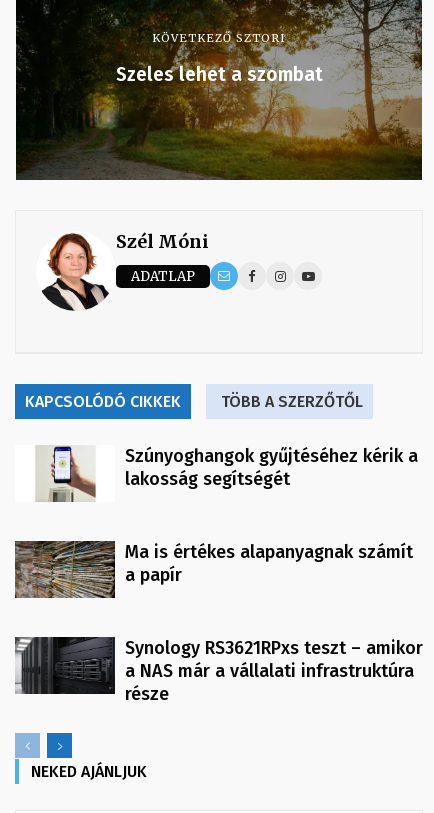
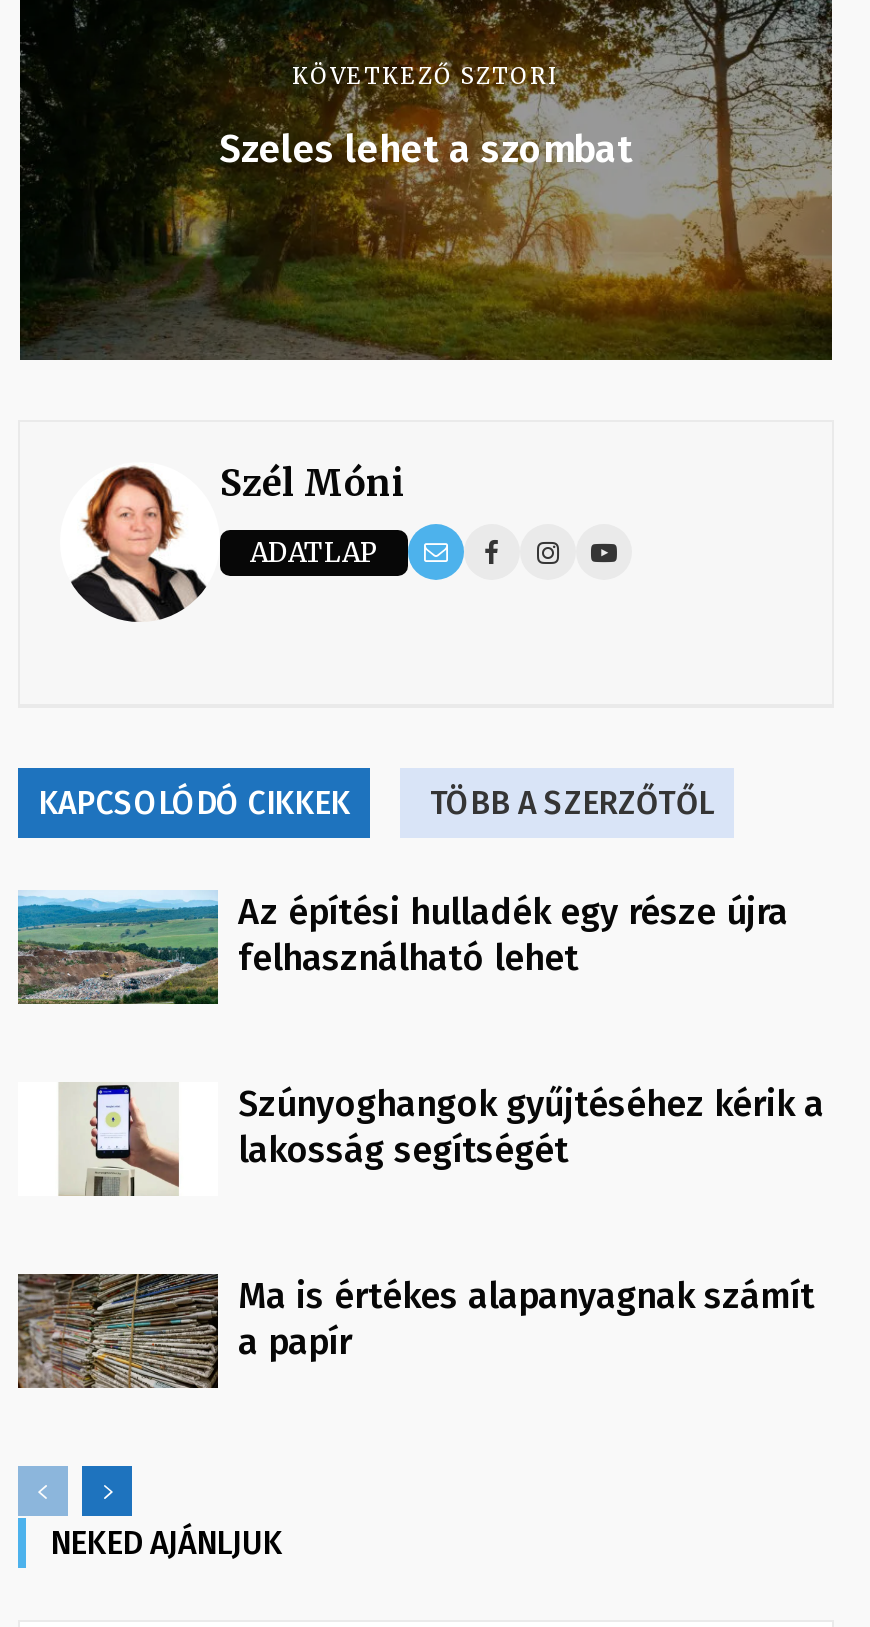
+ [image]
+ Az építési hulladék egy része újra
+ felhasználható lehet

moved down: [image] | Szúnyoghangok gyűjtéséhez kérik a | lakosság segítségét | Ma is értékes alapanyagnak számít | a papír

- [image]
- Synology RS3621RPxs teszt – amikor
- a NAS már a vállalati infrastruktúra
- része
